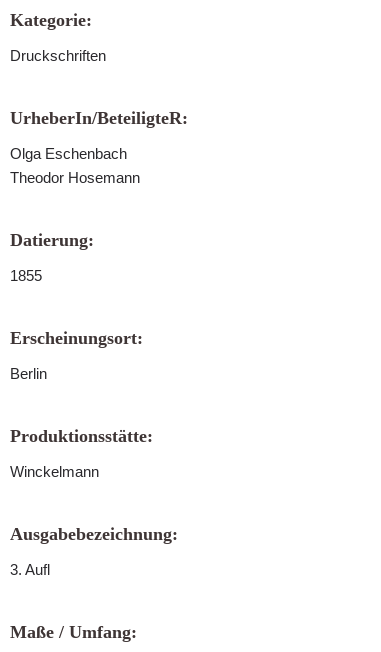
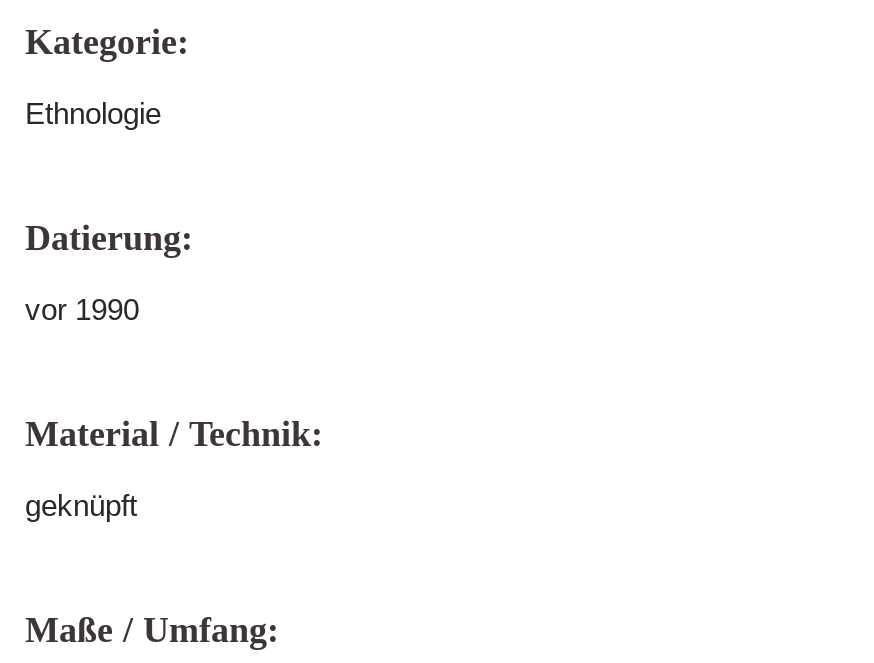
- Druckschriften
- UrheberIn/BeteiligteR:
- Olga Eschenbach
- Theodor Hosemann
+ Ethnologie

- 1855
- Erscheinungsort:
- Berlin
- Produktionsstätte:
- Winckelmann
- Ausgabebezeichnung:
- 3. Aufl
+ vor 1990
+ Material / Technik:
+ geknüpft
